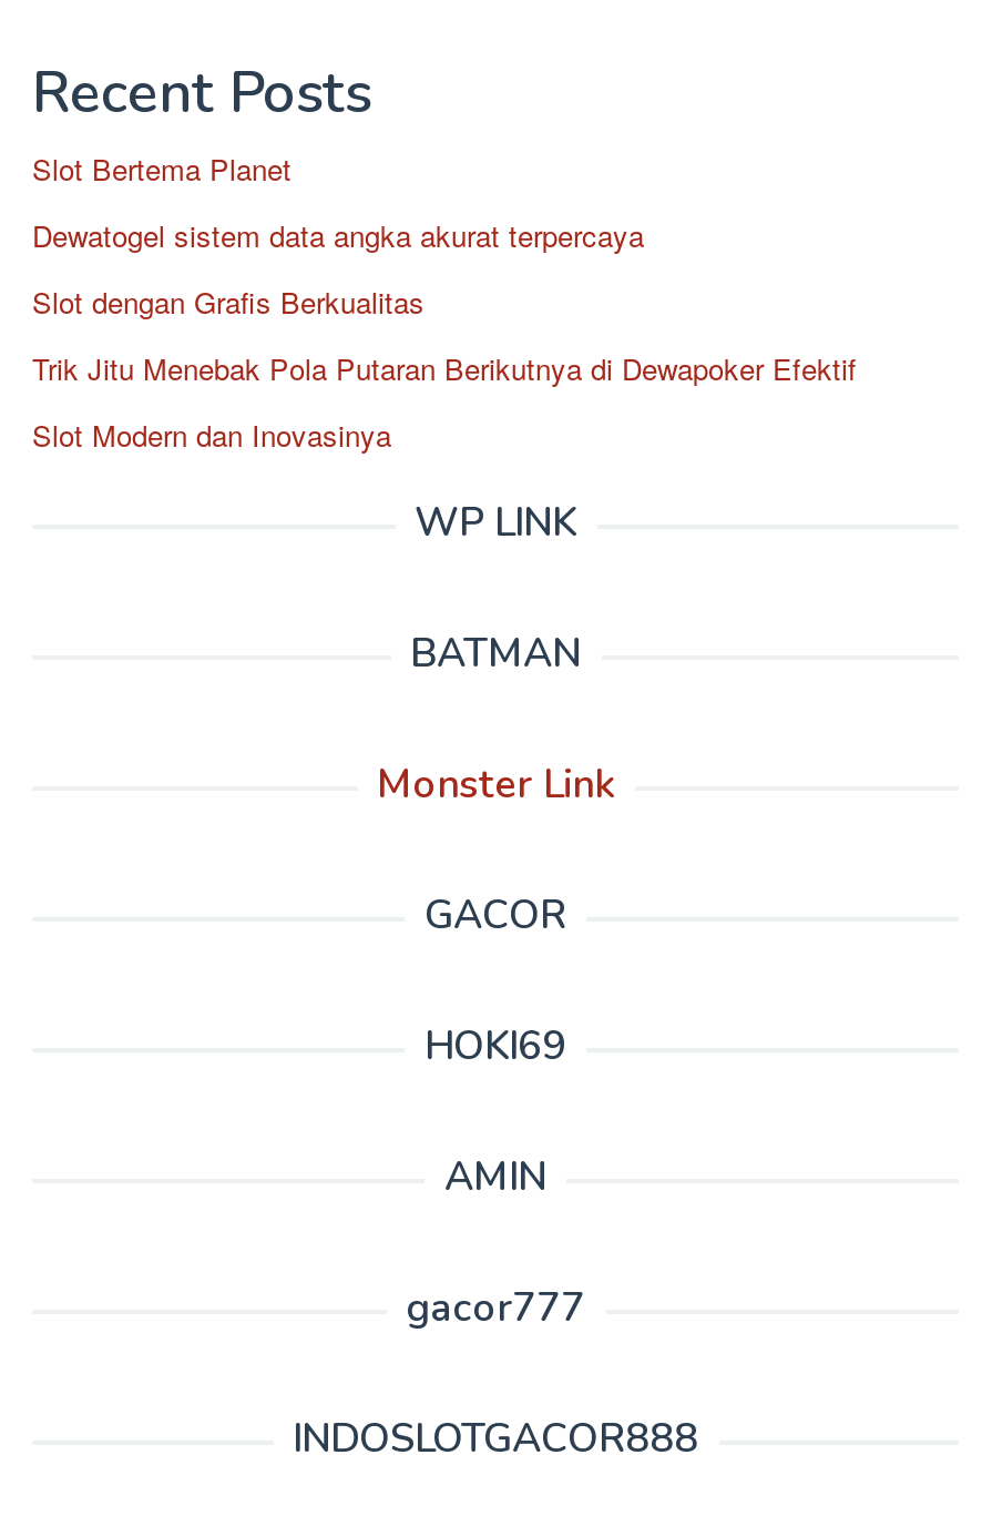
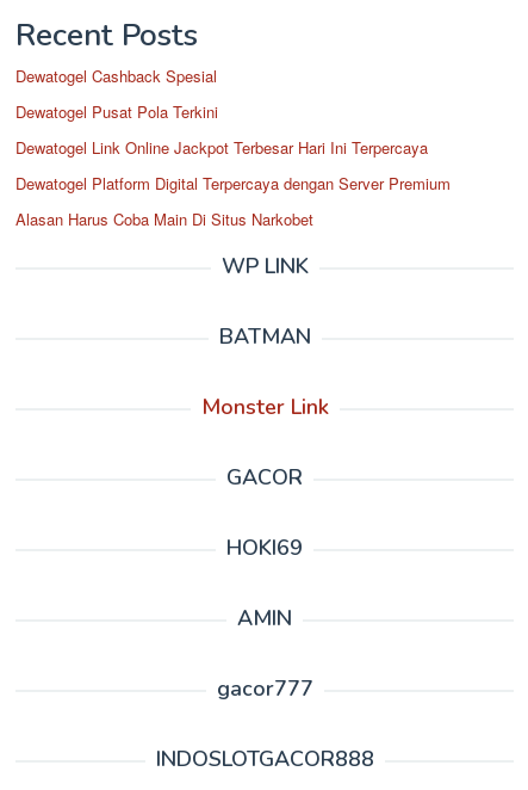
- Slot Bertema Planet
+ Dewatogel Cashback Spesial

- Dewatogel sistem data angka akurat terpercaya
+ Dewatogel Pusat Pola Terkini

- Slot dengan Grafis Berkualitas
+ Dewatogel Link Online Jackpot Terbesar Hari Ini Terpercaya

- Trik Jitu Menebak Pola Putaran Berikutnya di Dewapoker Efektif
+ Dewatogel Platform Digital Terpercaya dengan Server Premium

- Slot Modern dan Inovasinya
+ Alasan Harus Coba Main Di Situs Narkobet
